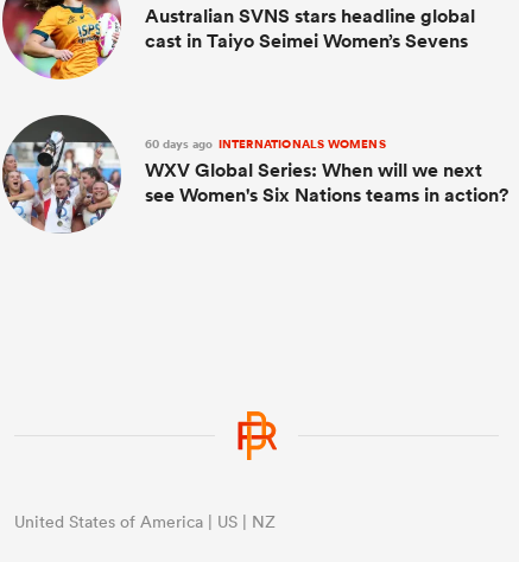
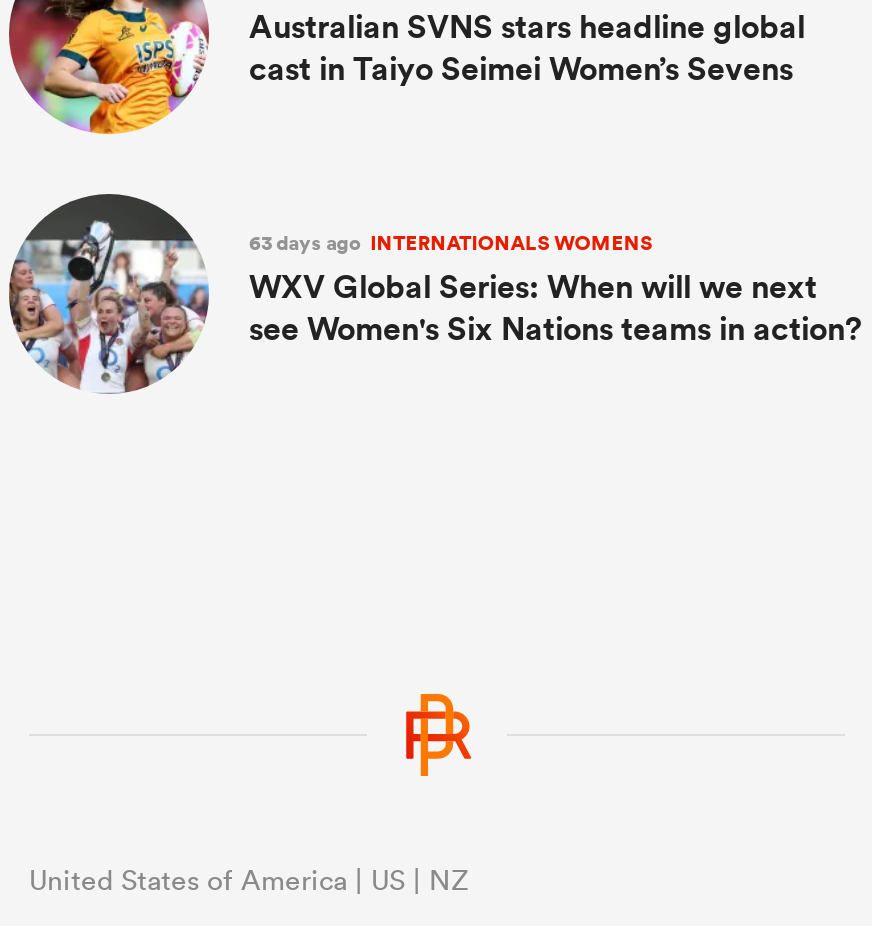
- 60 days ago INTERNATIONALS WOMENS
+ 63 days ago INTERNATIONALS WOMENS
